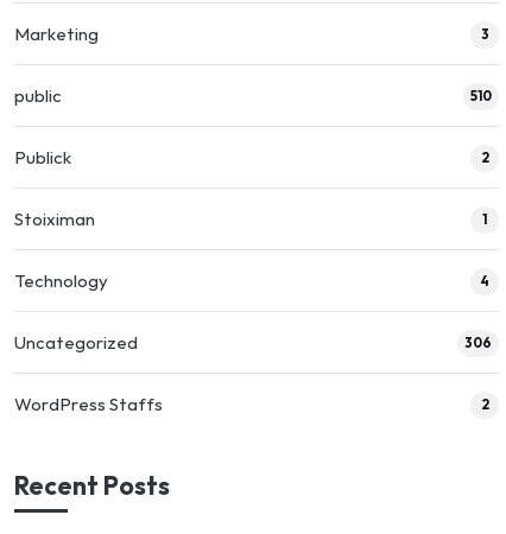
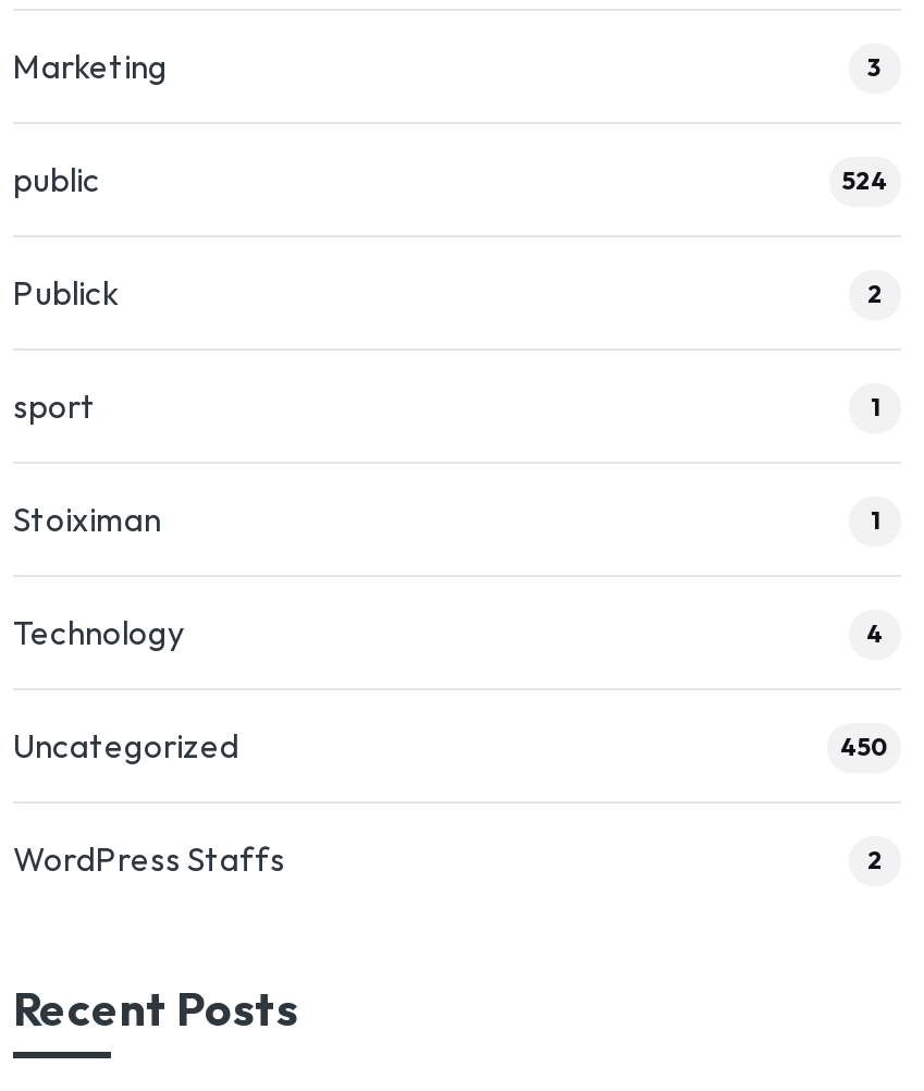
- 510
+ 524

+ sport
+ 1

- 306
+ 450
